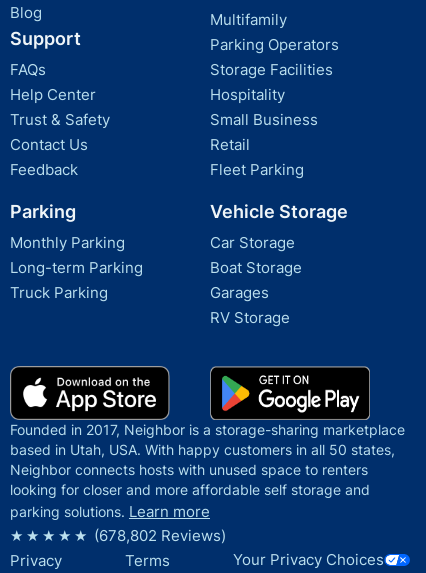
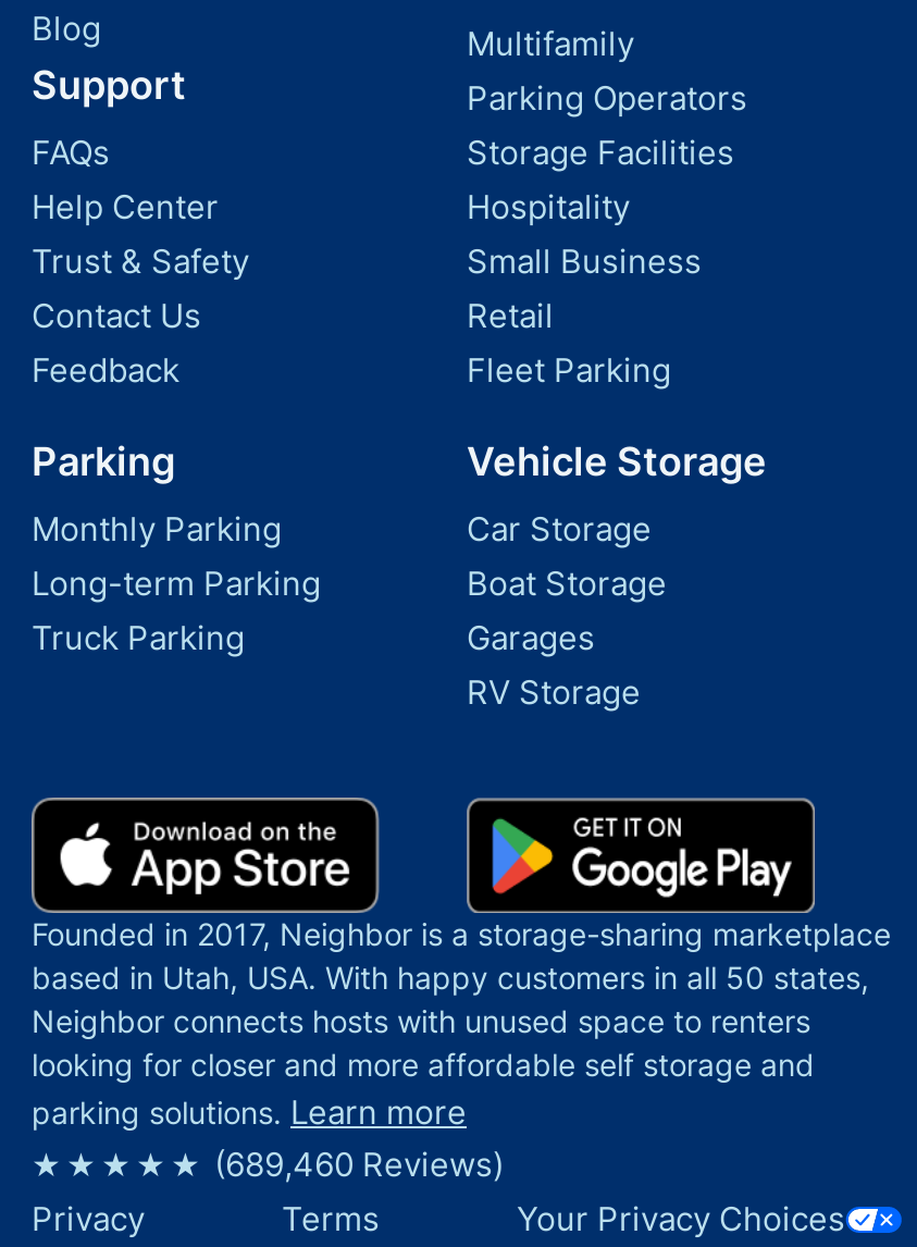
- (678,802 Reviews)
+ (689,460 Reviews)
